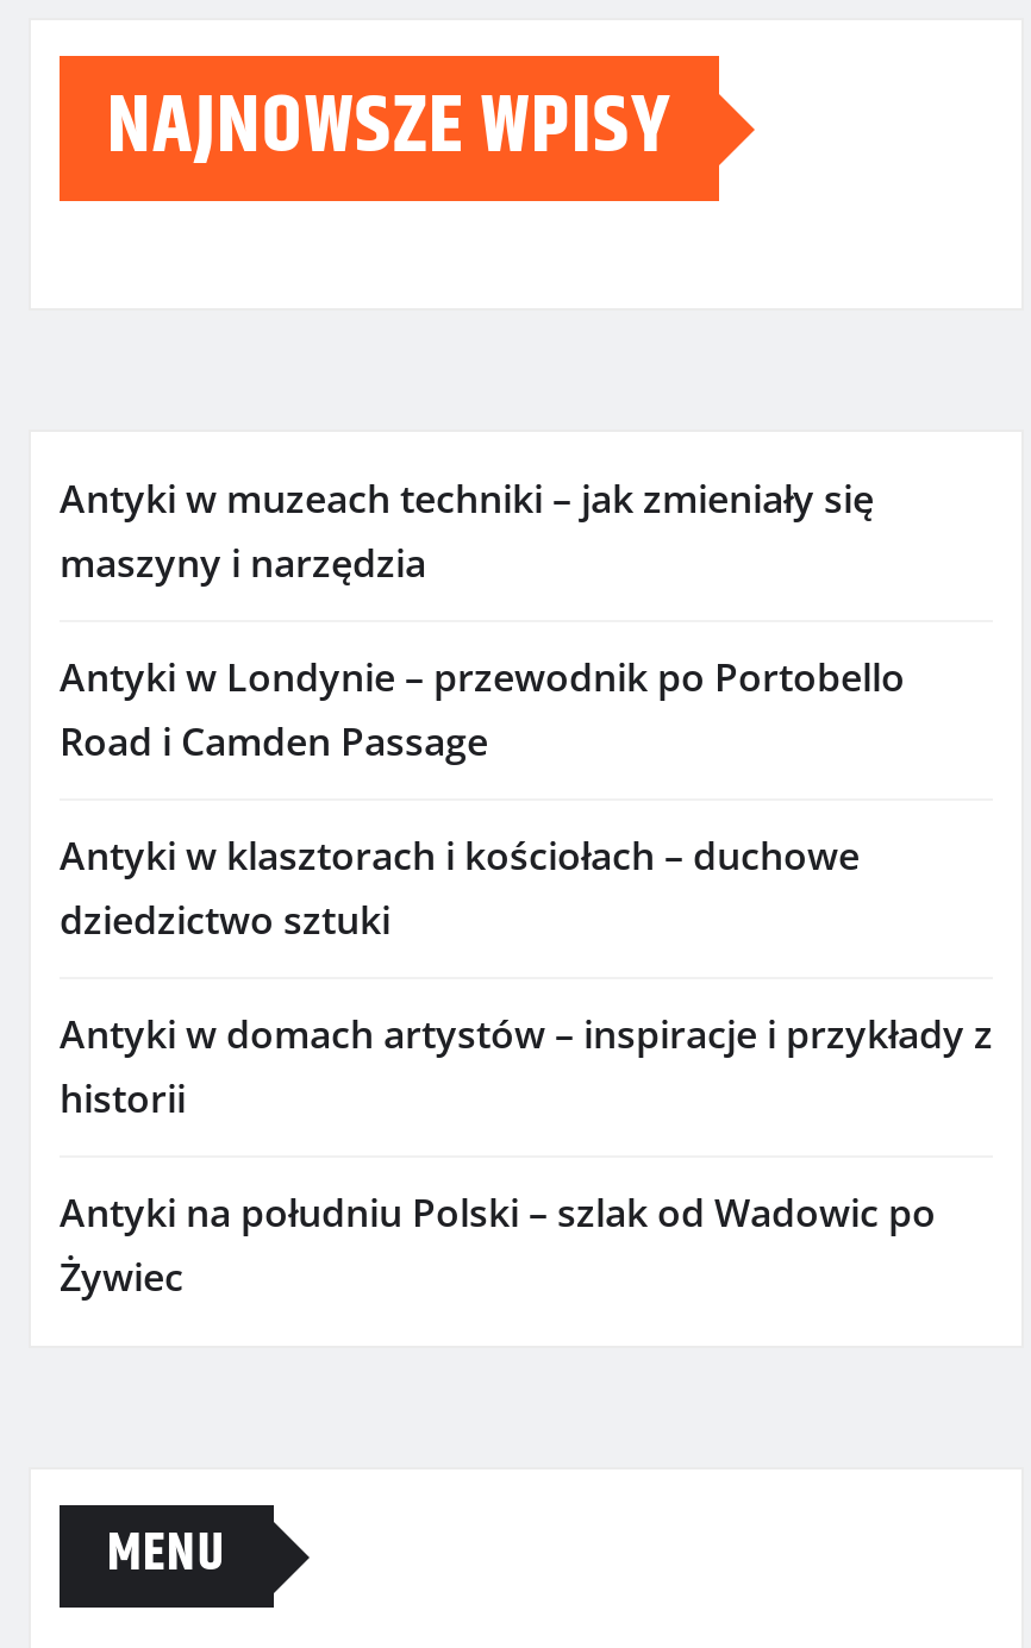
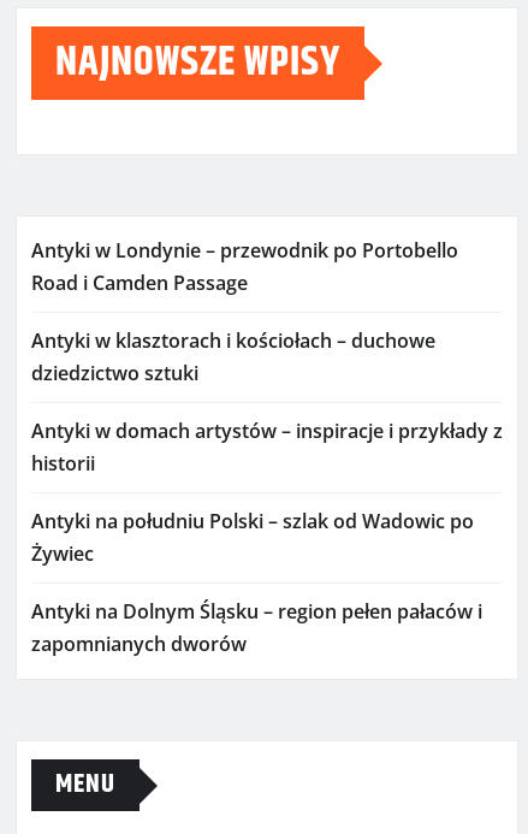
- Antyki w muzeach techniki – jak zmieniały się
- maszyny i narzędzia

moved up: Antyki w Londynie – przewodnik po Portobello | Road i Camden Passage | Antyki w klasztorach i kościołach – duchowe | dziedzictwo sztuki | Antyki w domach artystów – inspiracje i przykłady z | historii | Antyki na południu Polski – szlak od Wadowic po | Żywiec

+ Antyki na Dolnym Śląsku – region pełen pałaców i
+ zapomnianych dworów
